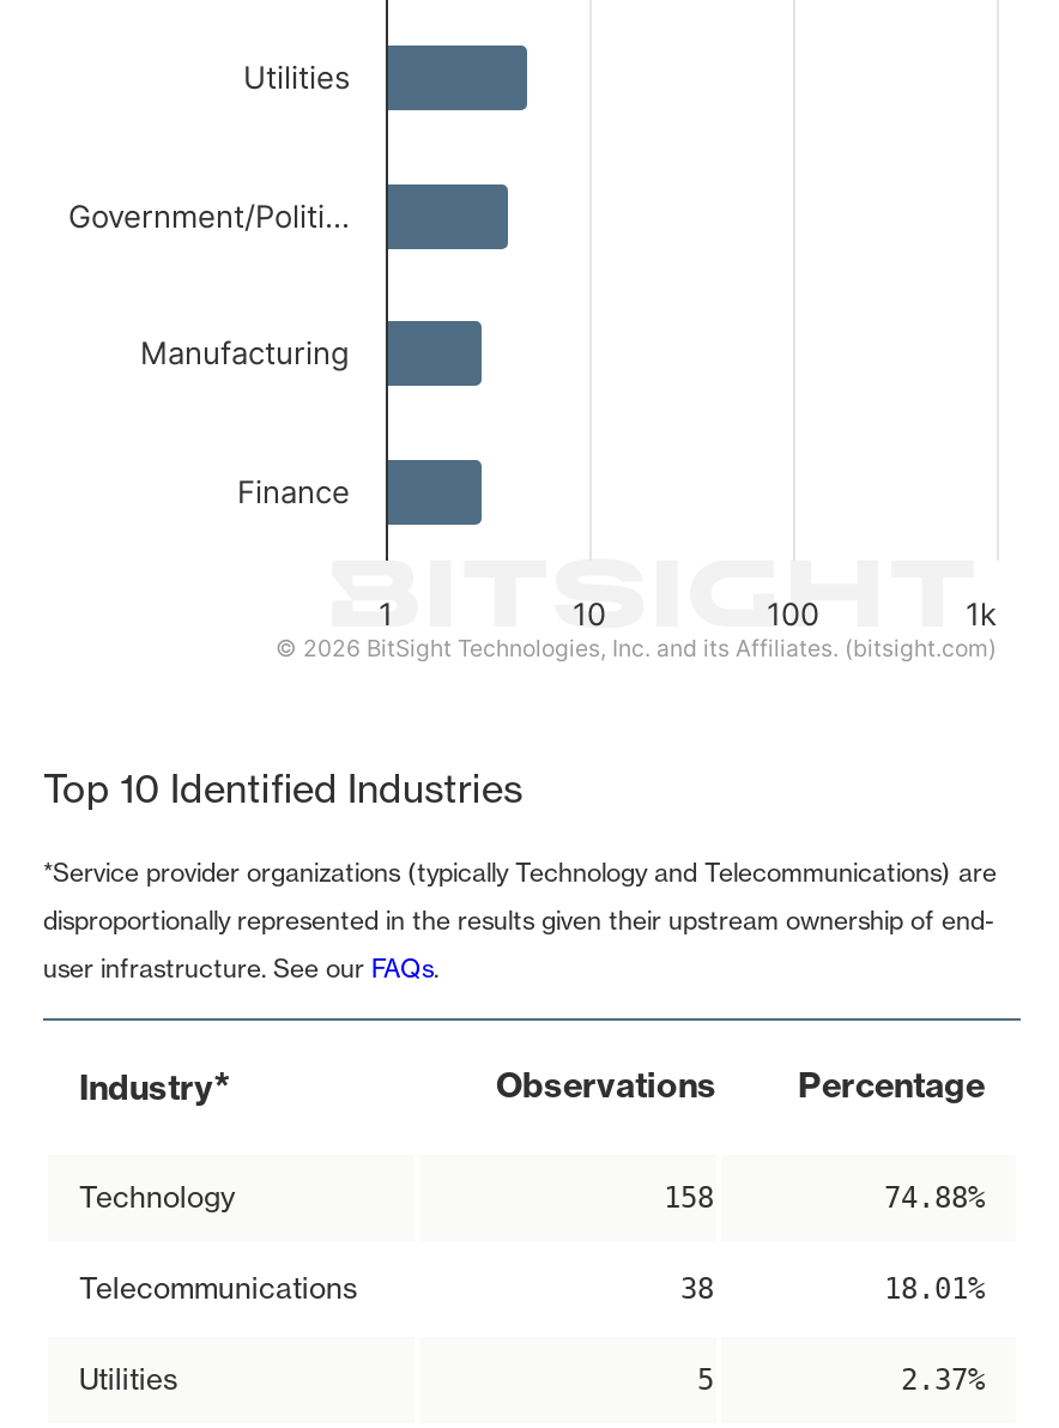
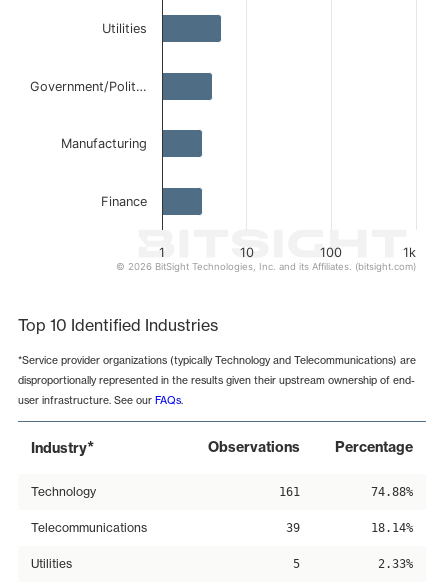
- Government/Politi…
+ Government/Polit…

- 158
+ 161

- 38
+ 39

- 18.01%
+ 18.14%

- 2.37%
+ 2.33%
